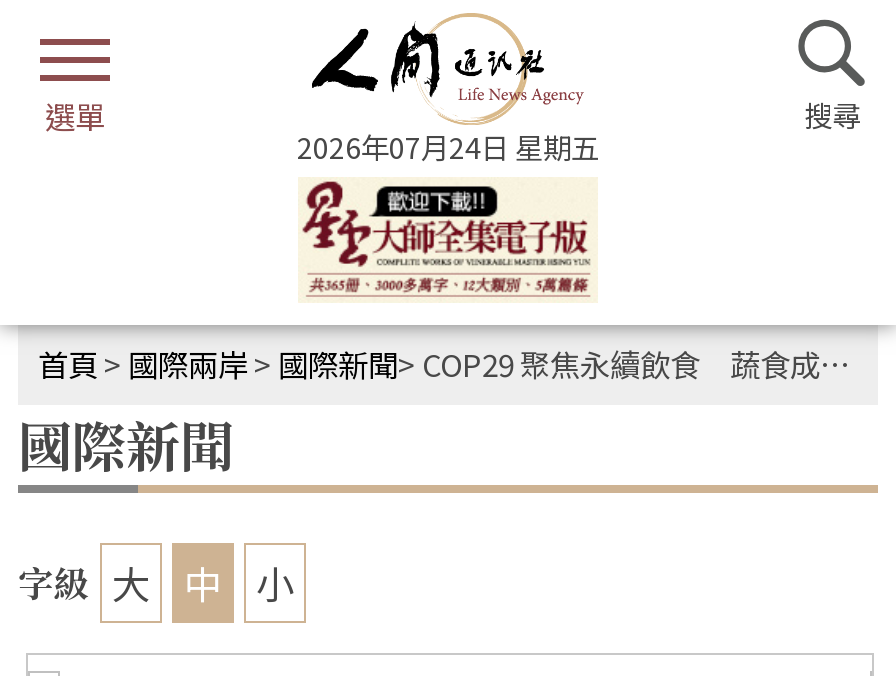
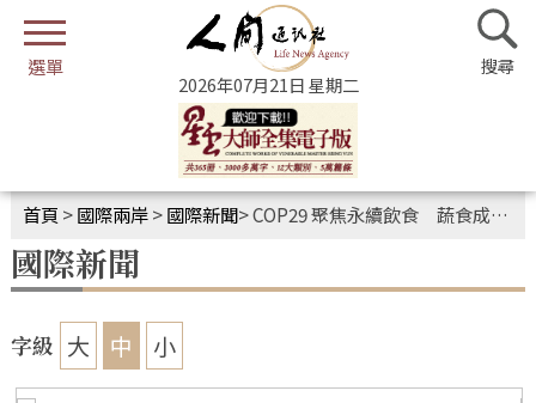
- 2026年07月24日 星期五
+ 2026年07月21日 星期二
